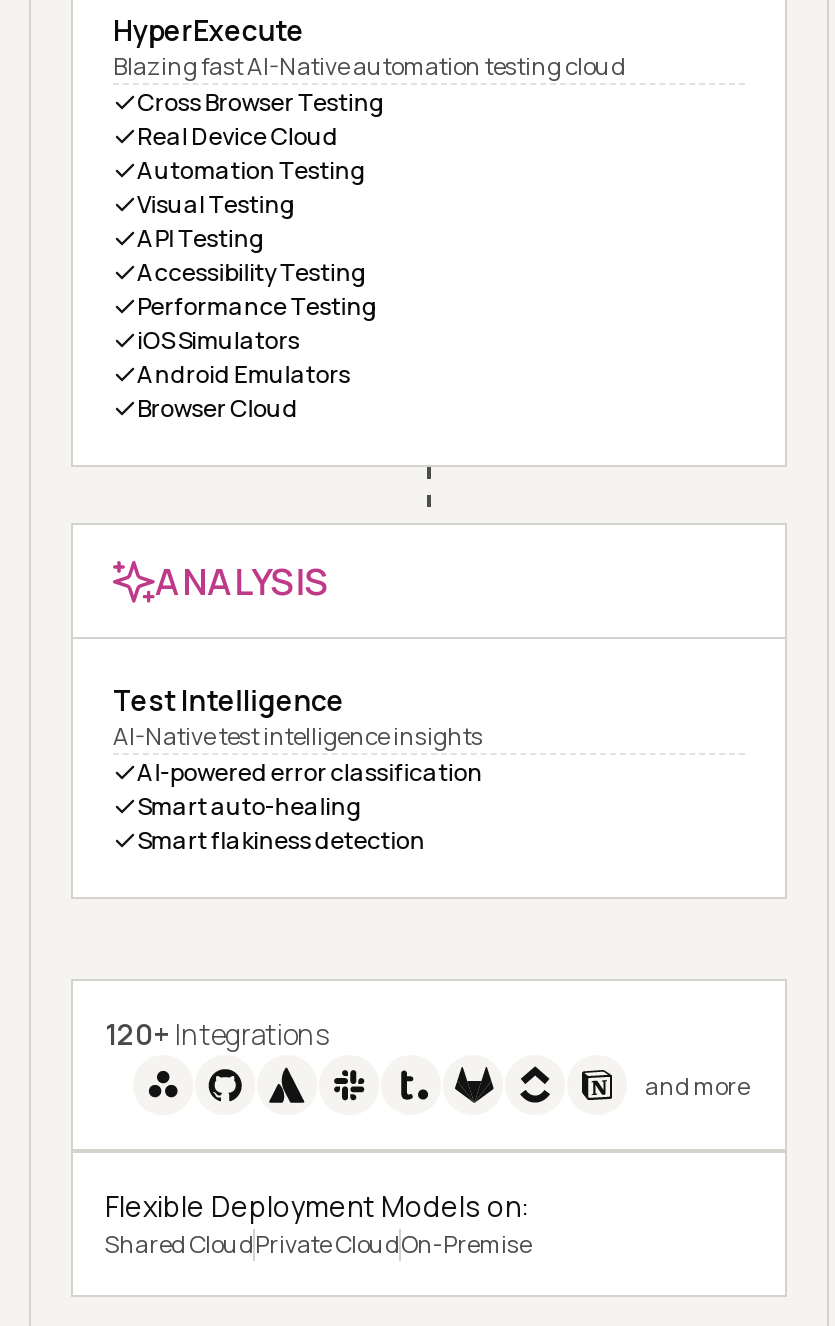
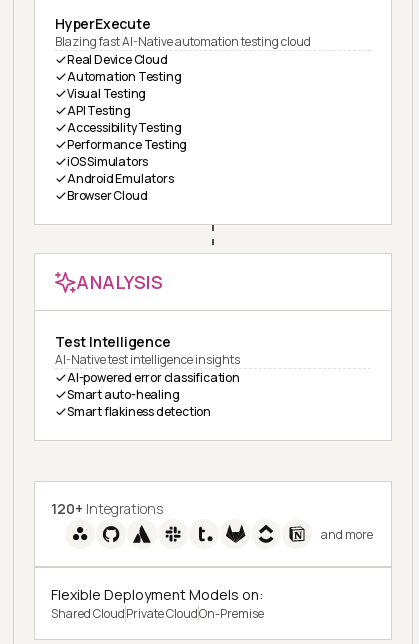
- Cross Browser Testing
